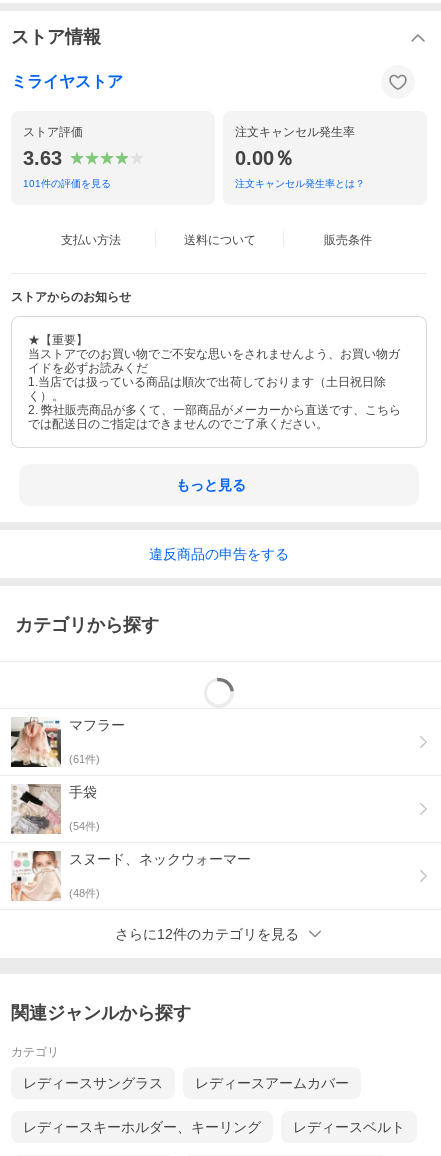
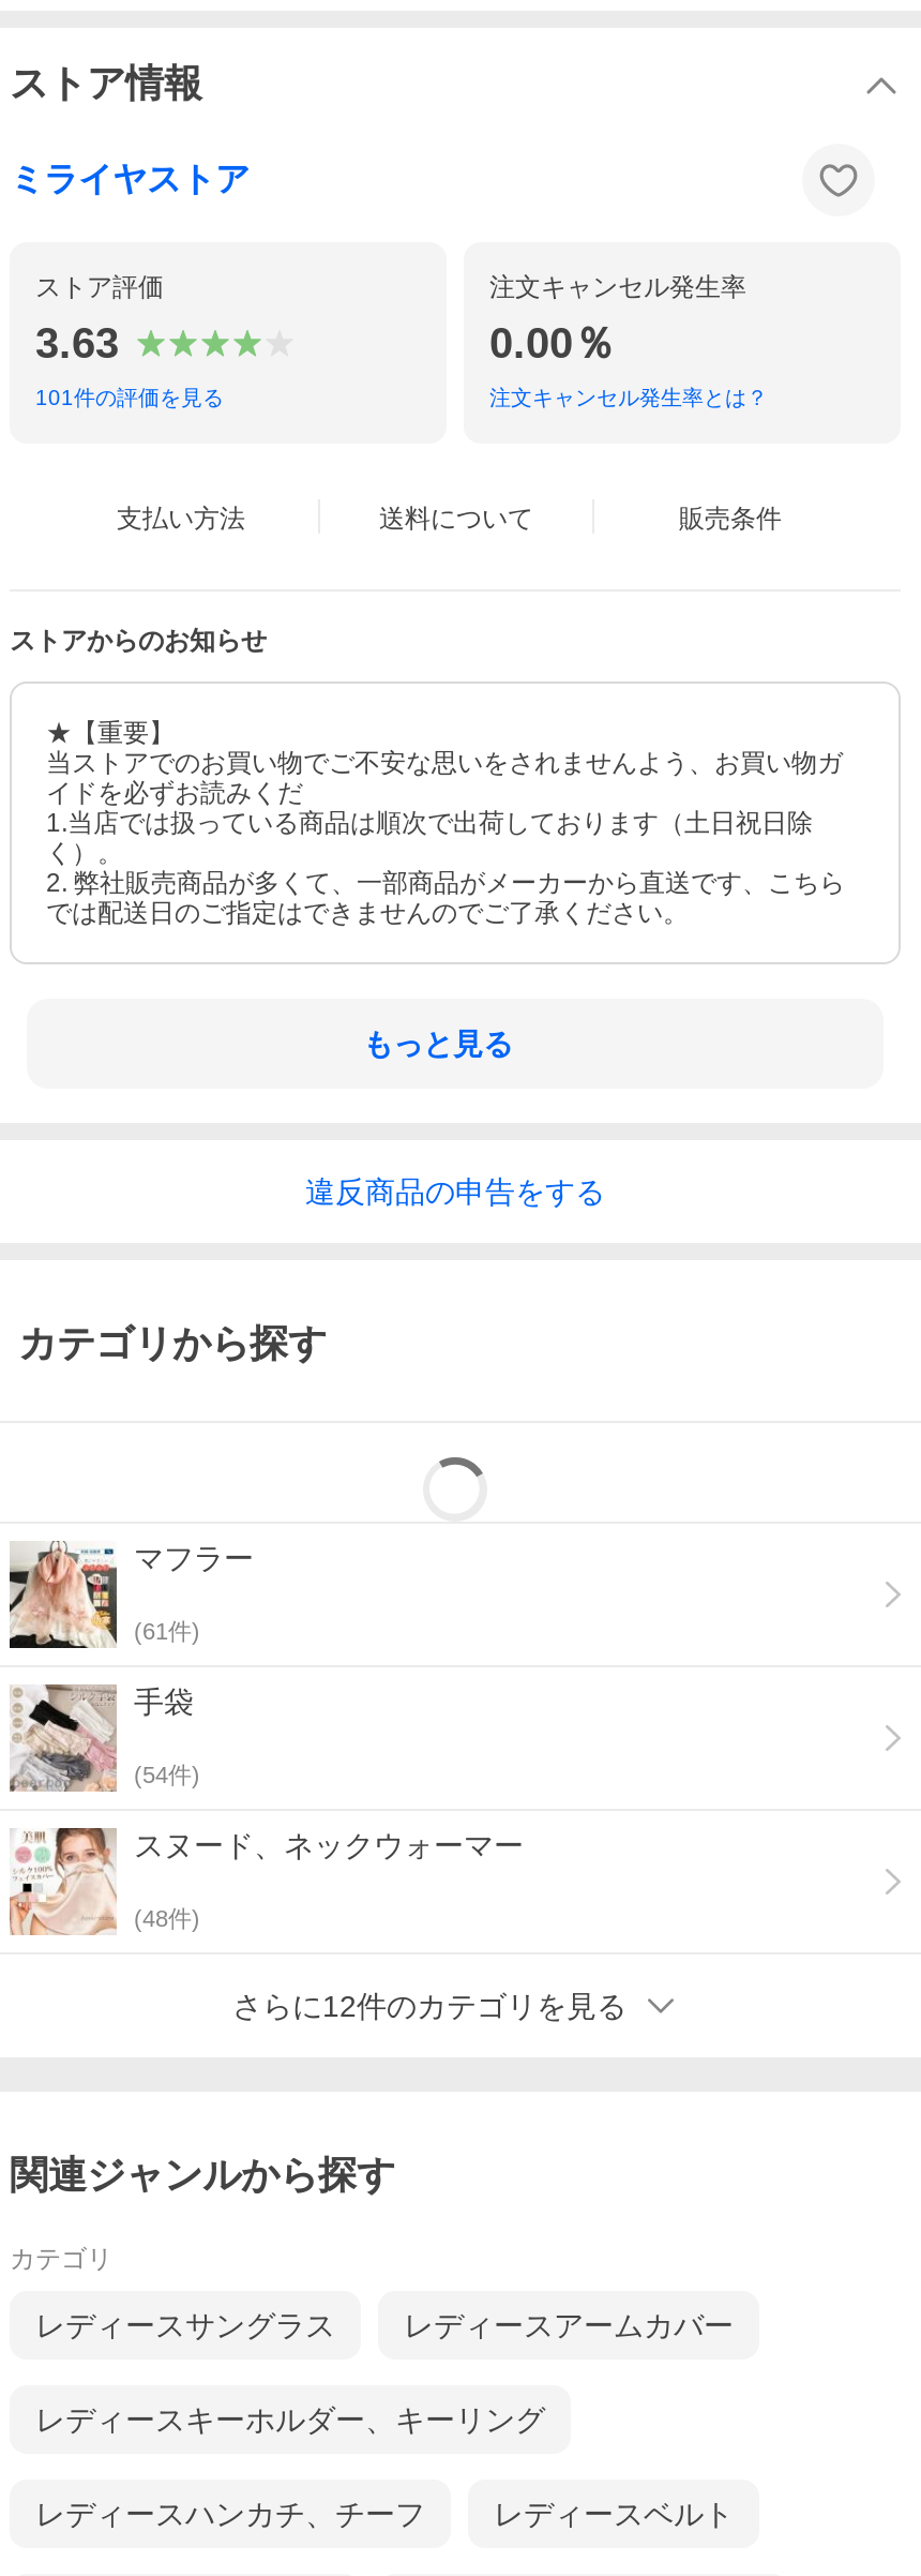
+ レディースハンカチ、チーフ
